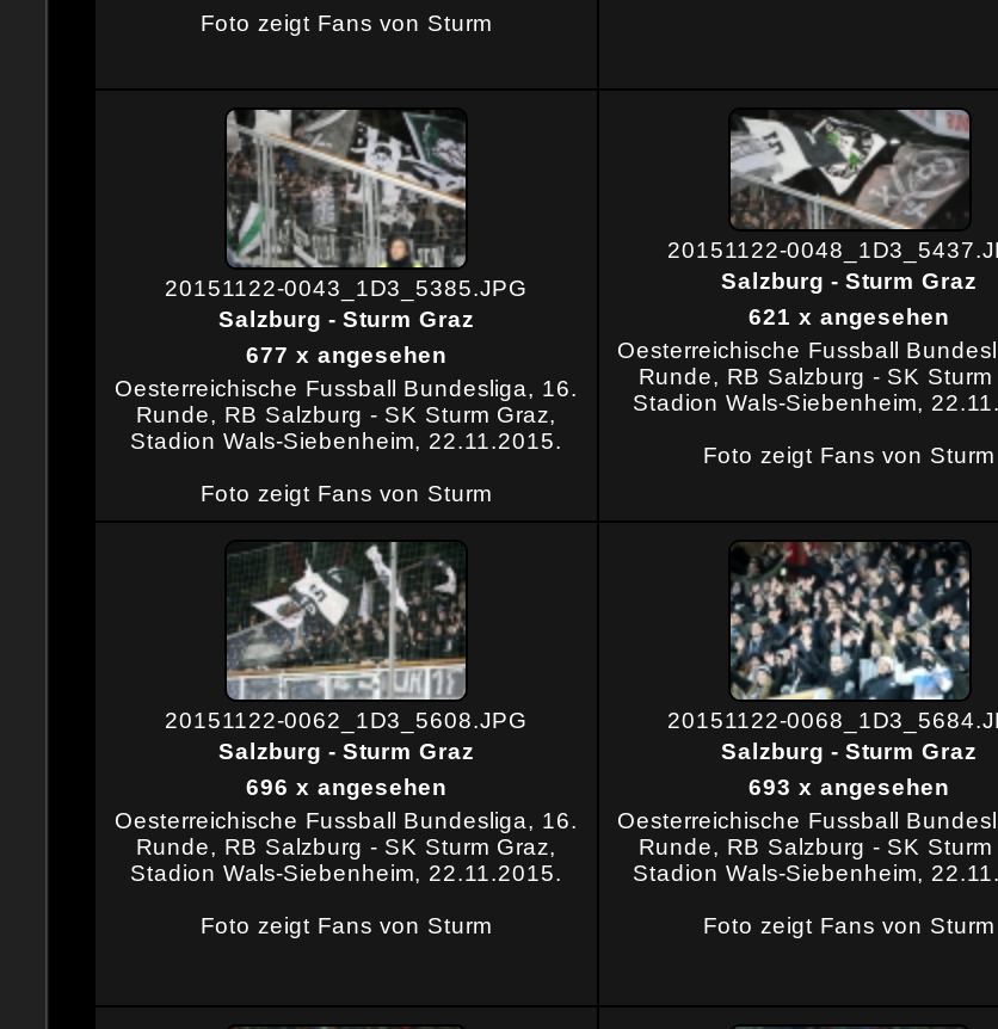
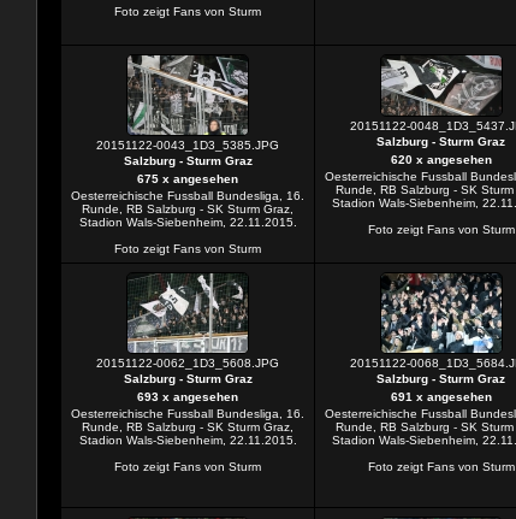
- 621 x angesehen
+ 620 x angesehen

- 677 x angesehen
+ 675 x angesehen

- 696 x angesehen
+ 693 x angesehen

- 693 x angesehen
+ 691 x angesehen
